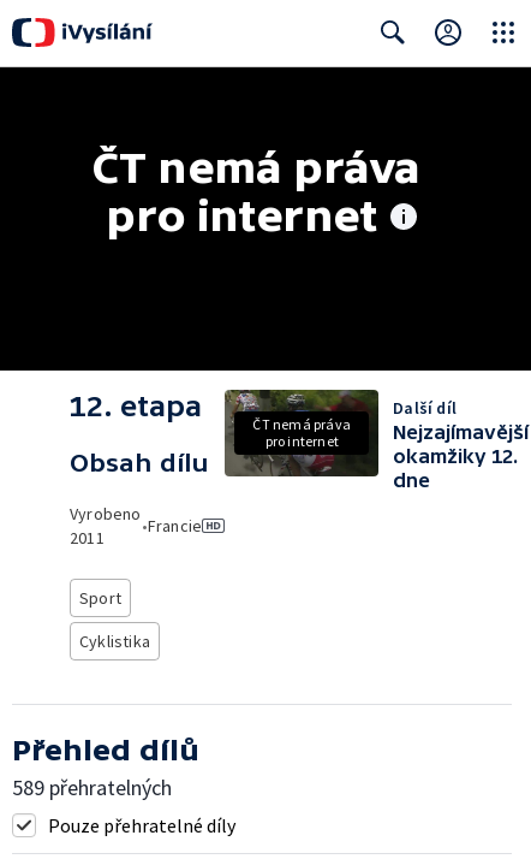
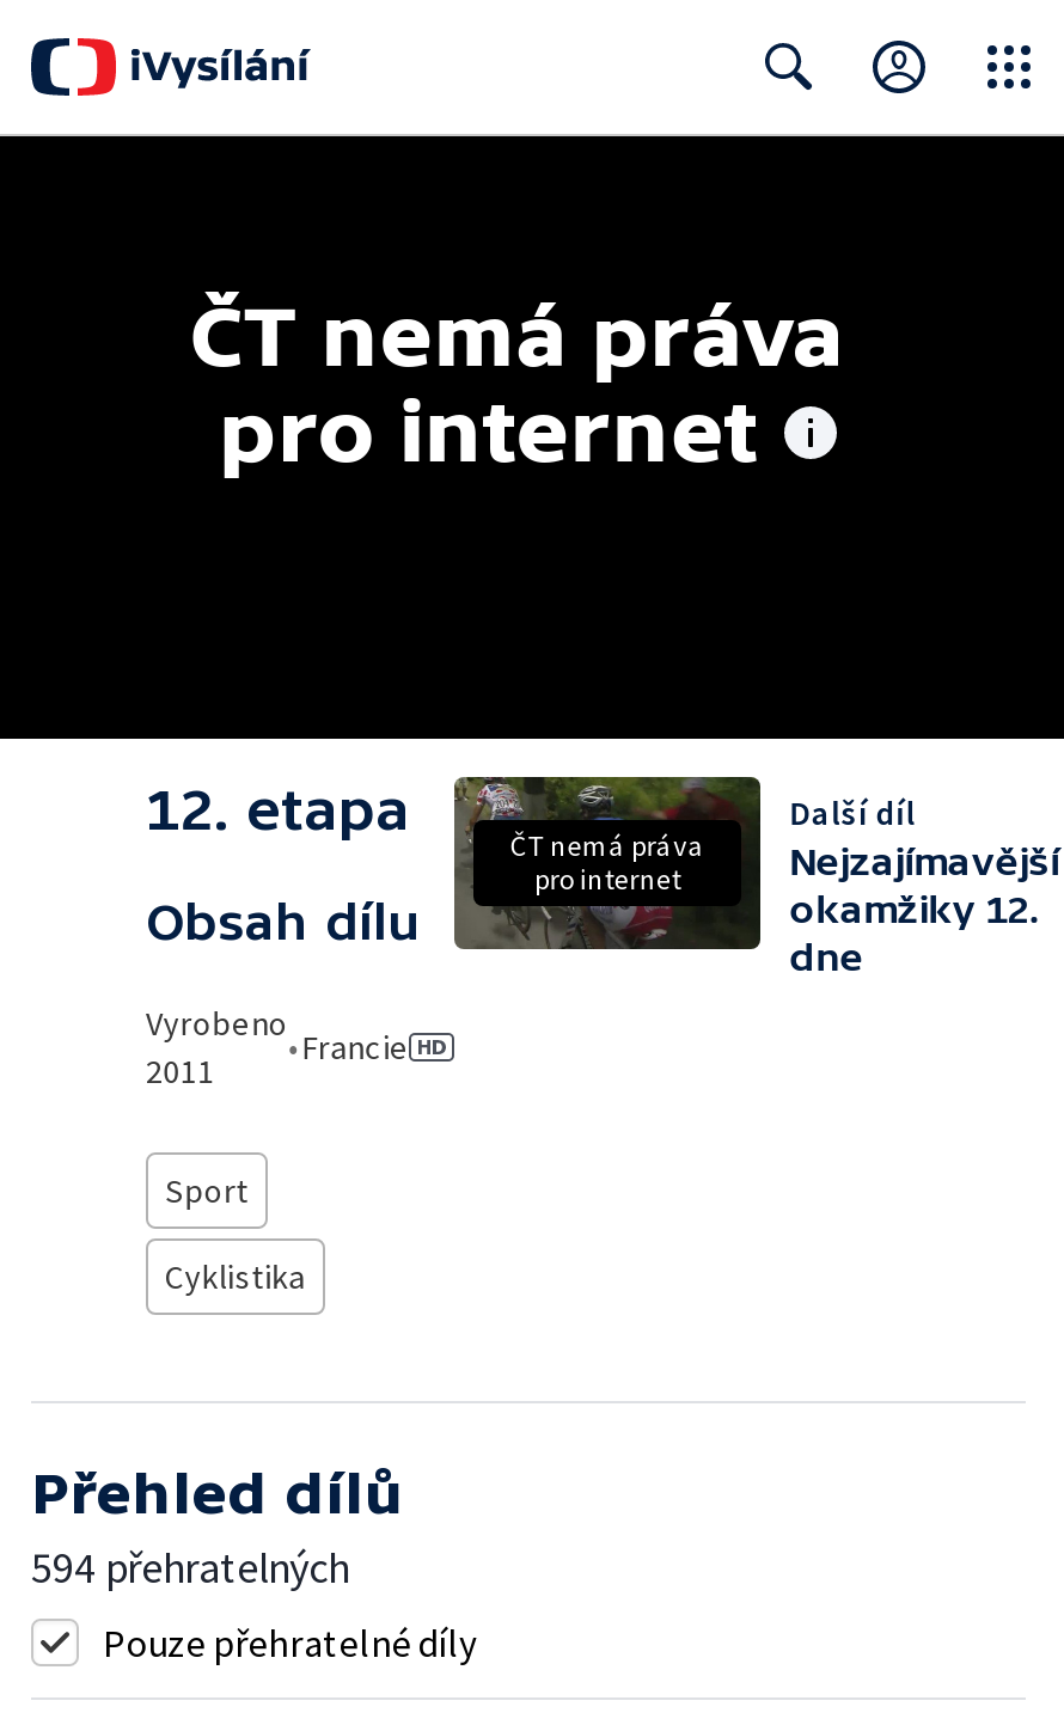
- 589 přehratelných
+ 594 přehratelných
